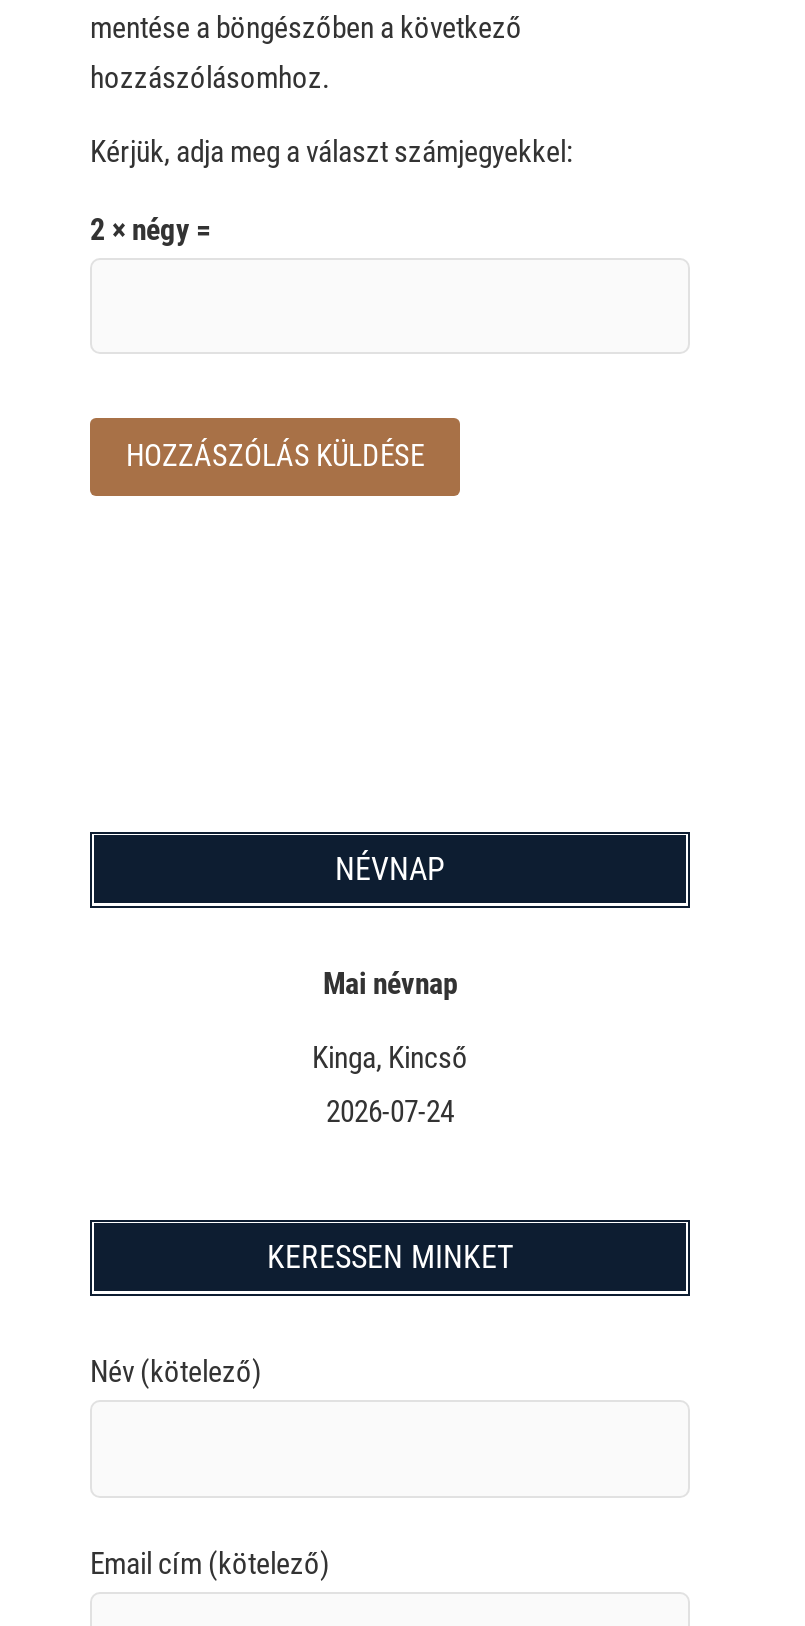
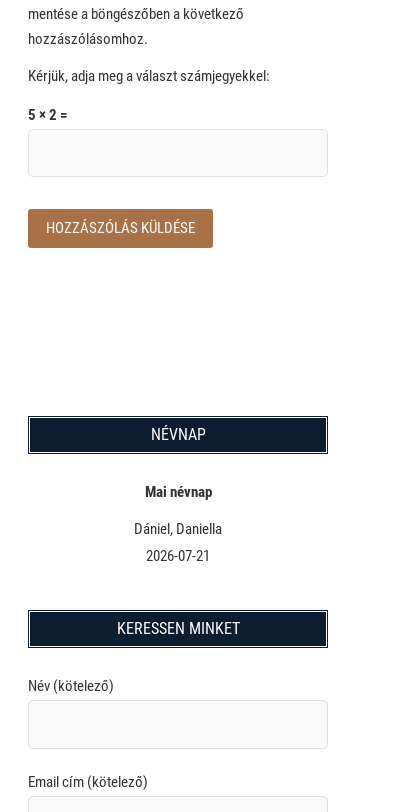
- 2 × négy =
+ 5 × 2 =

- Kinga, Kincső
+ Dániel, Daniella

- 2026-07-24
+ 2026-07-21
